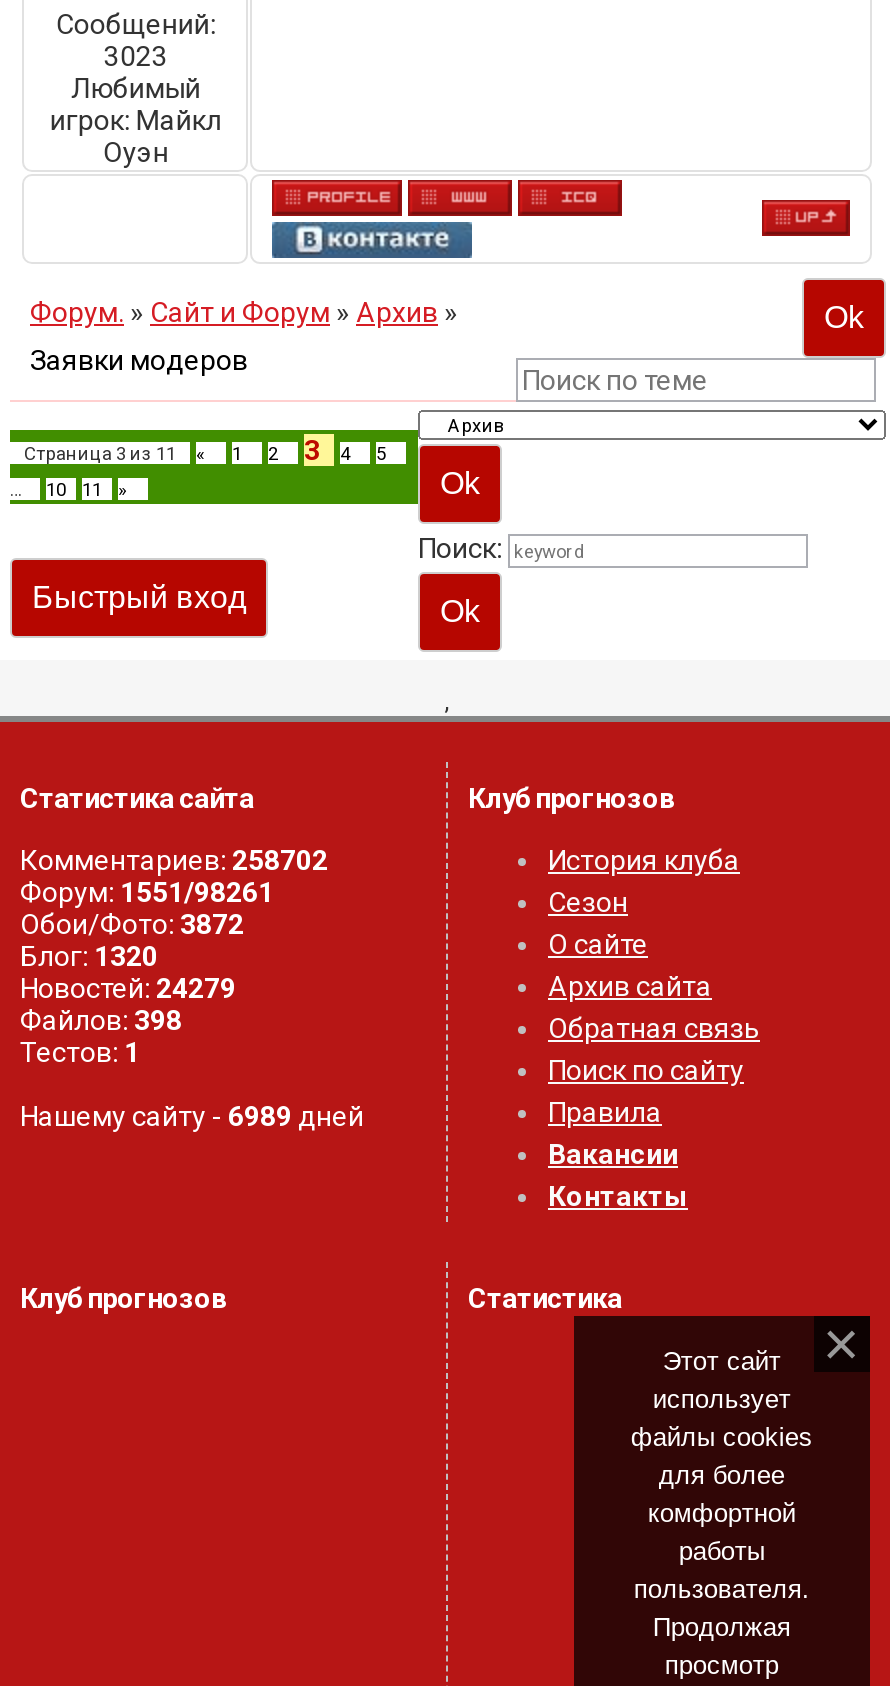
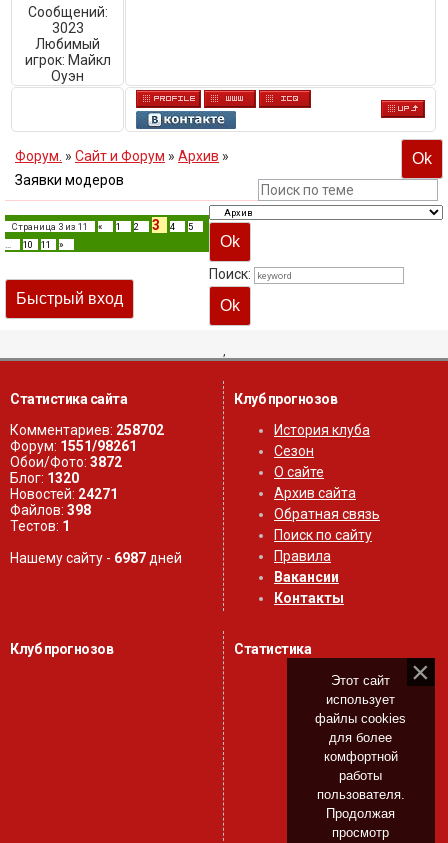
- Новостей: 24279
+ Новостей: 24271

- Нашему сайту - 6989 дней
+ Нашему сайту - 6987 дней
